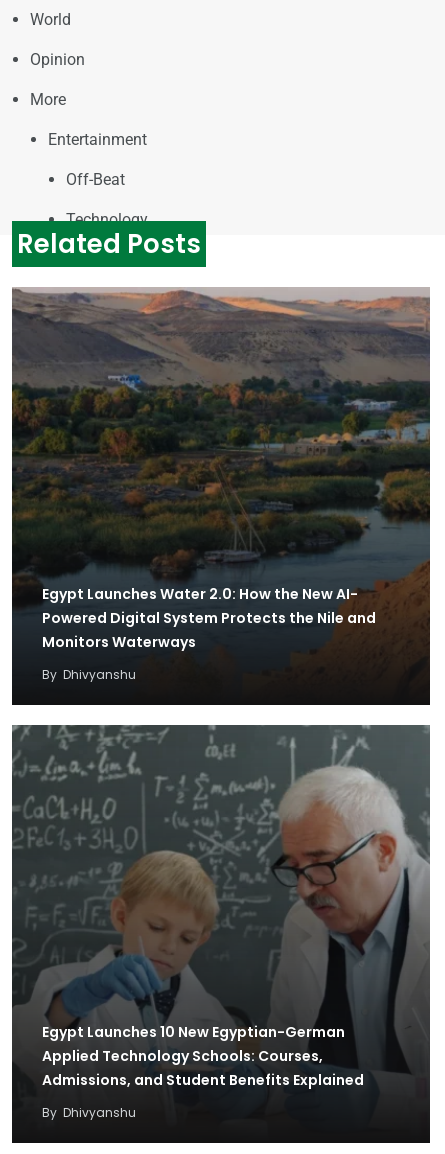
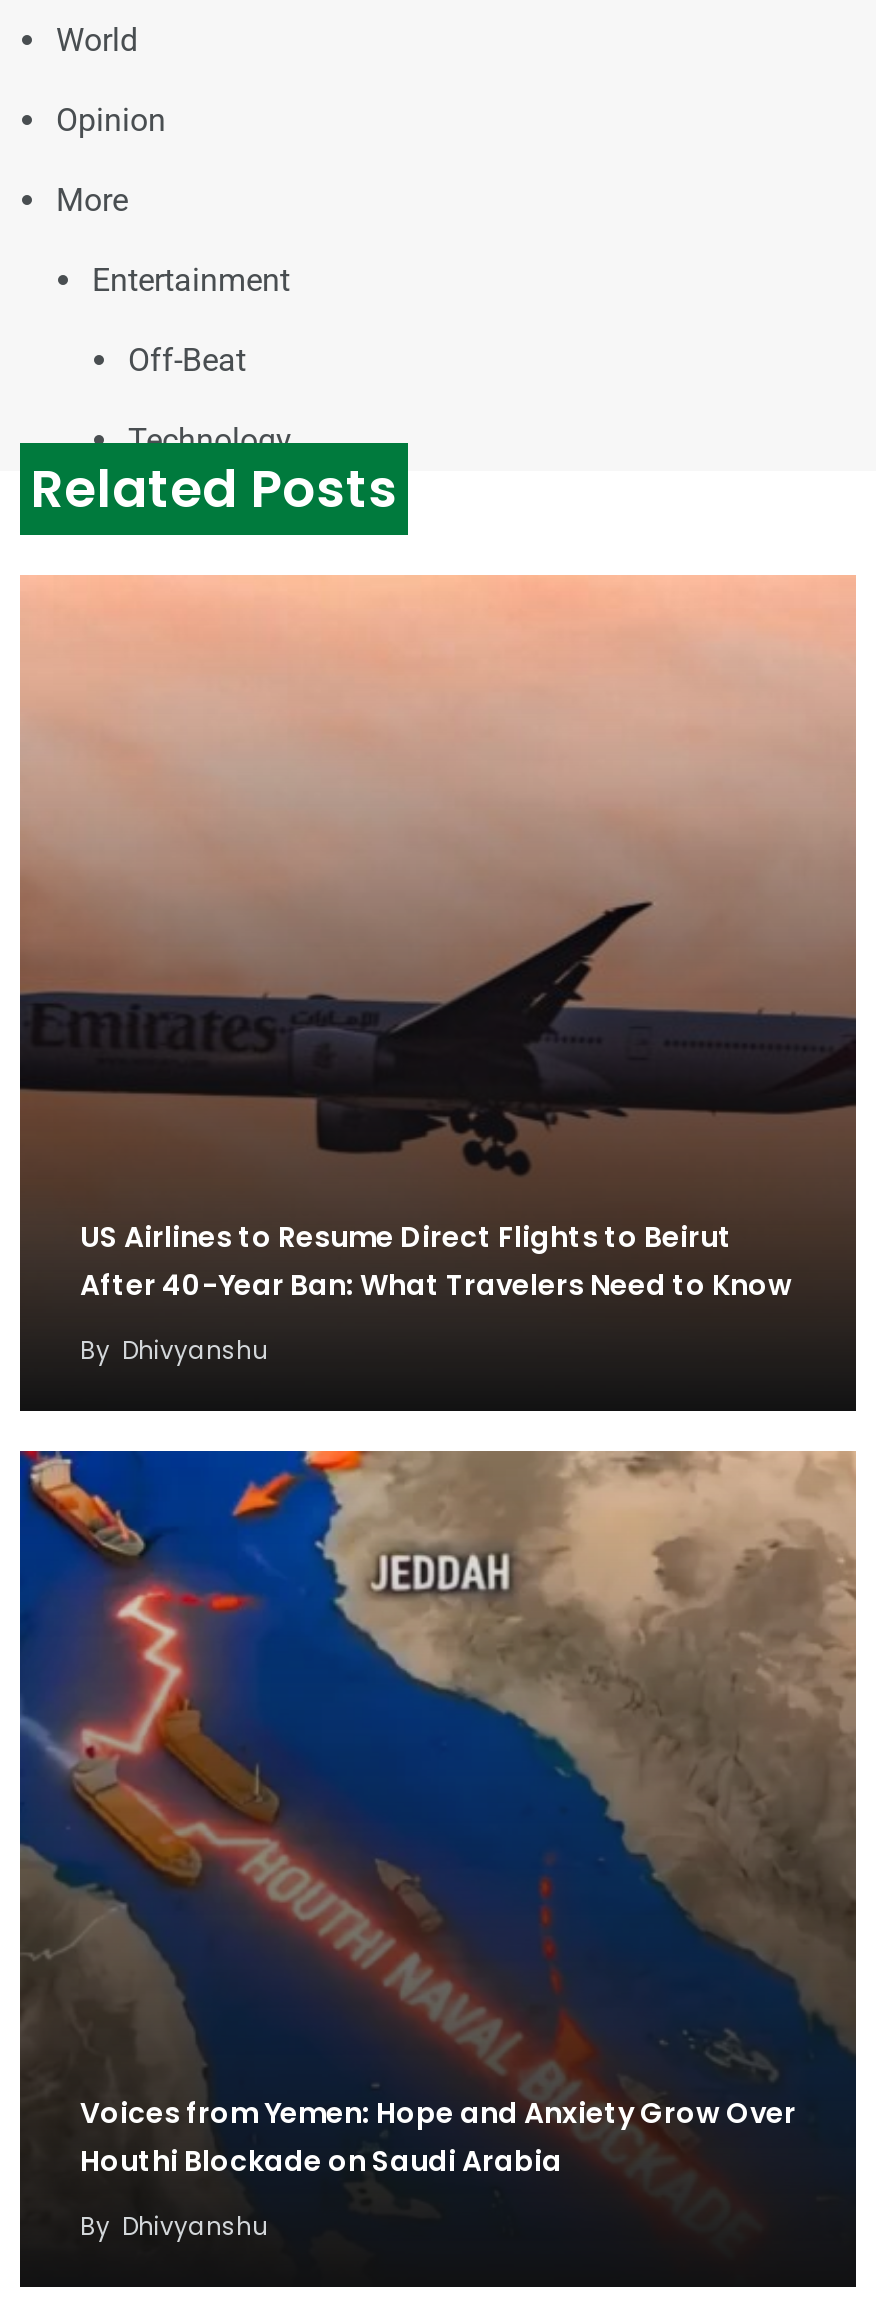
- [image]
- Egypt Launches Water 2.0: How the New AI-
- Powered Digital System Protects the Nile and
- Monitors Waterways
+ [image]
+ US Airlines to Resume Direct Flights to Beirut
+ After 40-Year Ban: What Travelers Need to Know

- [image]
- Egypt Launches 10 New Egyptian-German
- Applied Technology Schools: Courses,
- Admissions, and Student Benefits Explained
+ [image]
+ Voices from Yemen: Hope and Anxiety Grow Over
+ Houthi Blockade on Saudi Arabia
